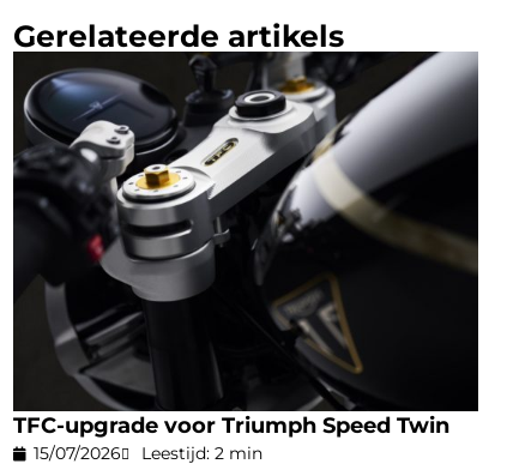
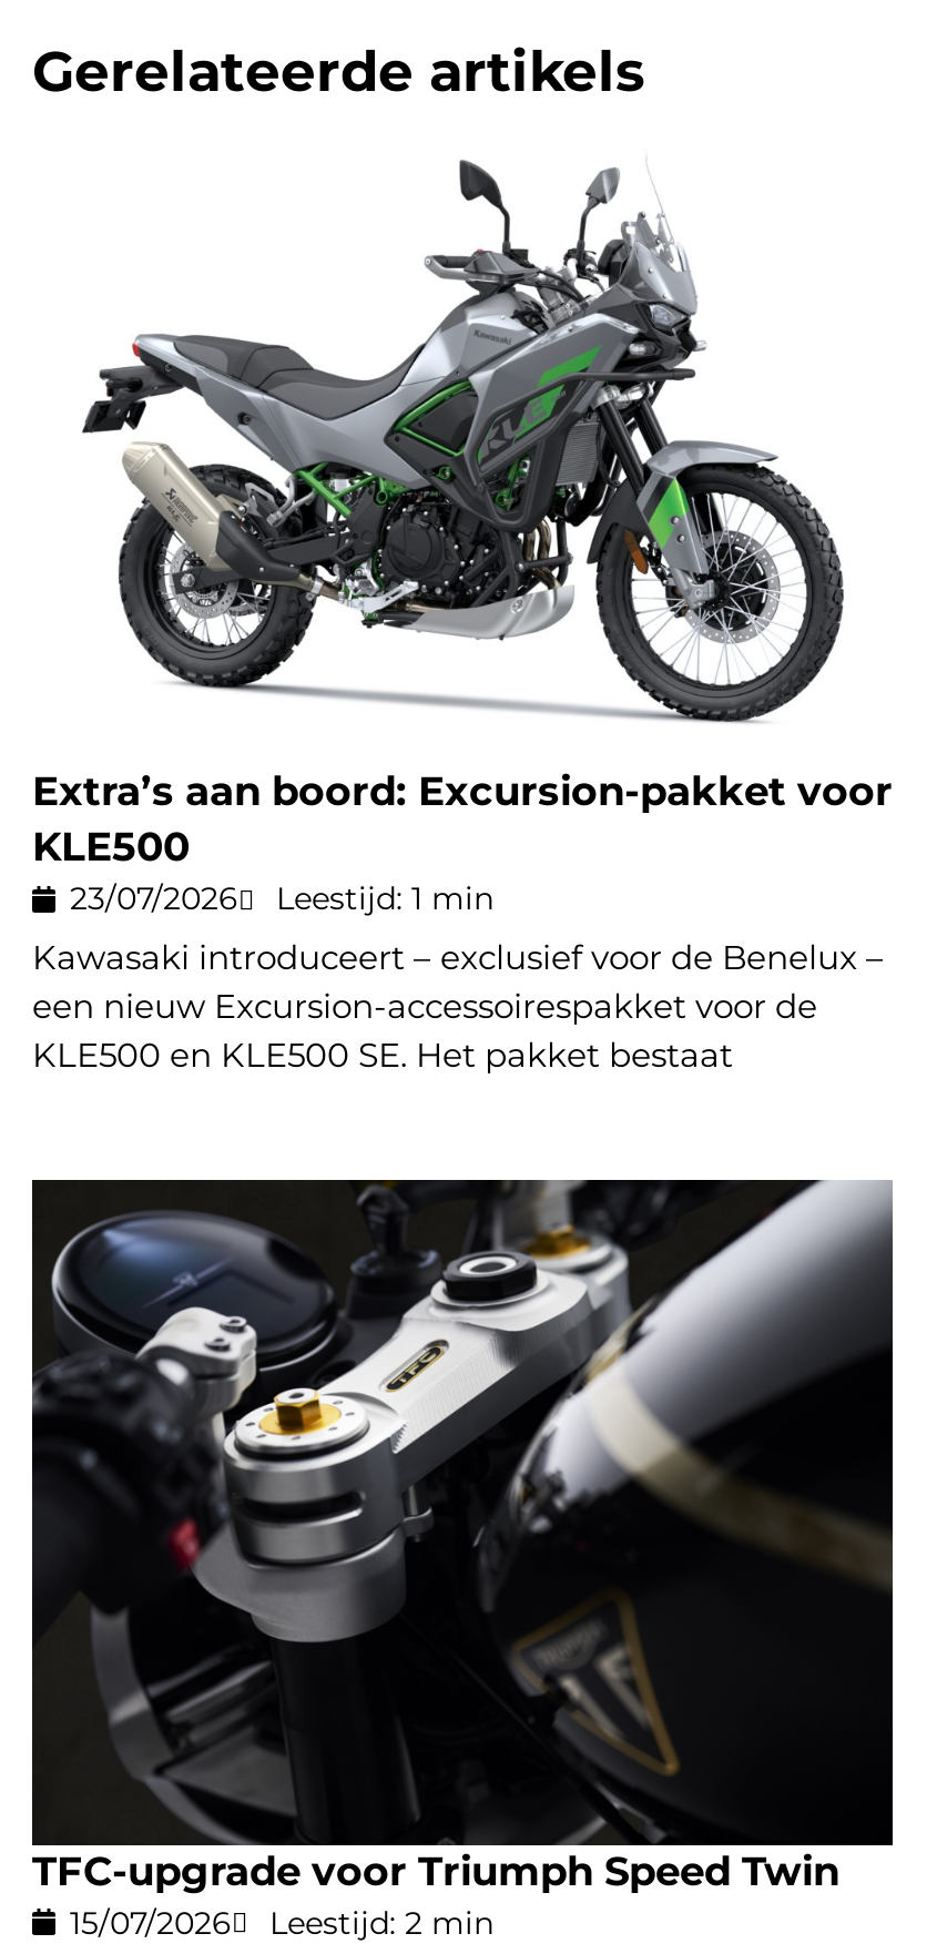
+ [image]
+ Extra’s aan boord: Excursion-pakket voor
+ KLE500
+ 23/07/2026
+ Leestijd: 1 min
+ Kawasaki introduceert – exclusief voor de Benelux –
+ een nieuw Excursion-accessoirespakket voor de
+ KLE500 en KLE500 SE. Het pakket bestaat
